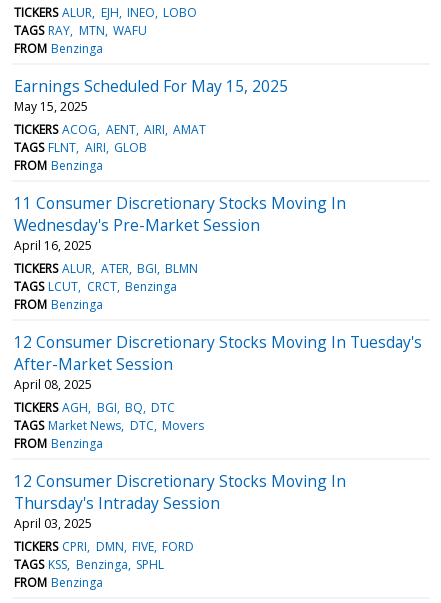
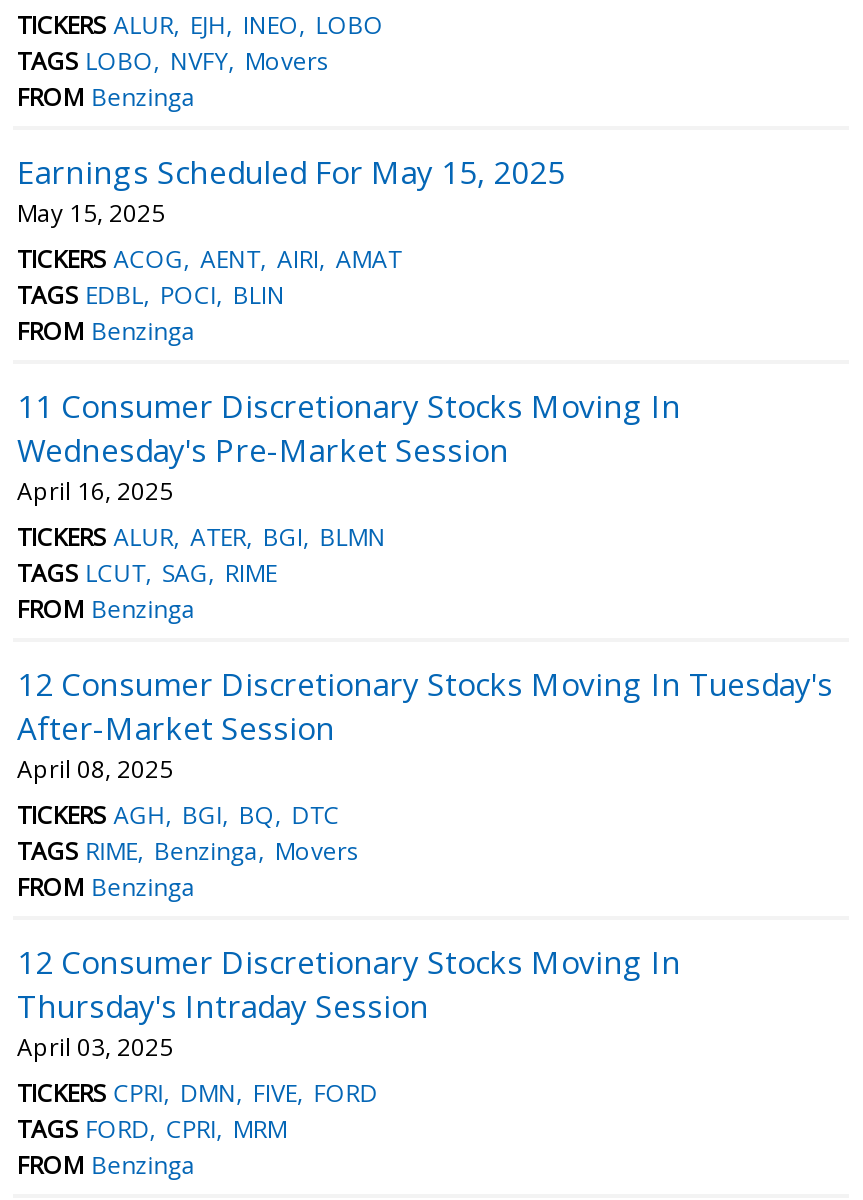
- TAGS RAY MTN WAFU
+ TAGS LOBO NVFY Movers

- TAGS FLNT AIRI GLOB
+ TAGS EDBL POCI BLIN

- TAGS LCUT CRCT Benzinga
+ TAGS LCUT SAG RIME

- TAGS Market News DTC Movers
+ TAGS RIME Benzinga Movers

- TAGS KSS Benzinga SPHL
+ TAGS FORD CPRI MRM
